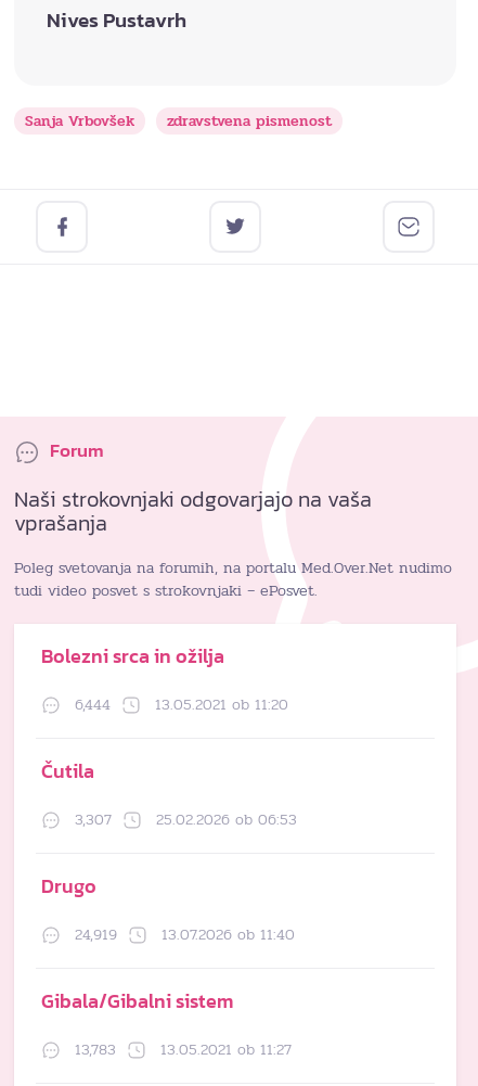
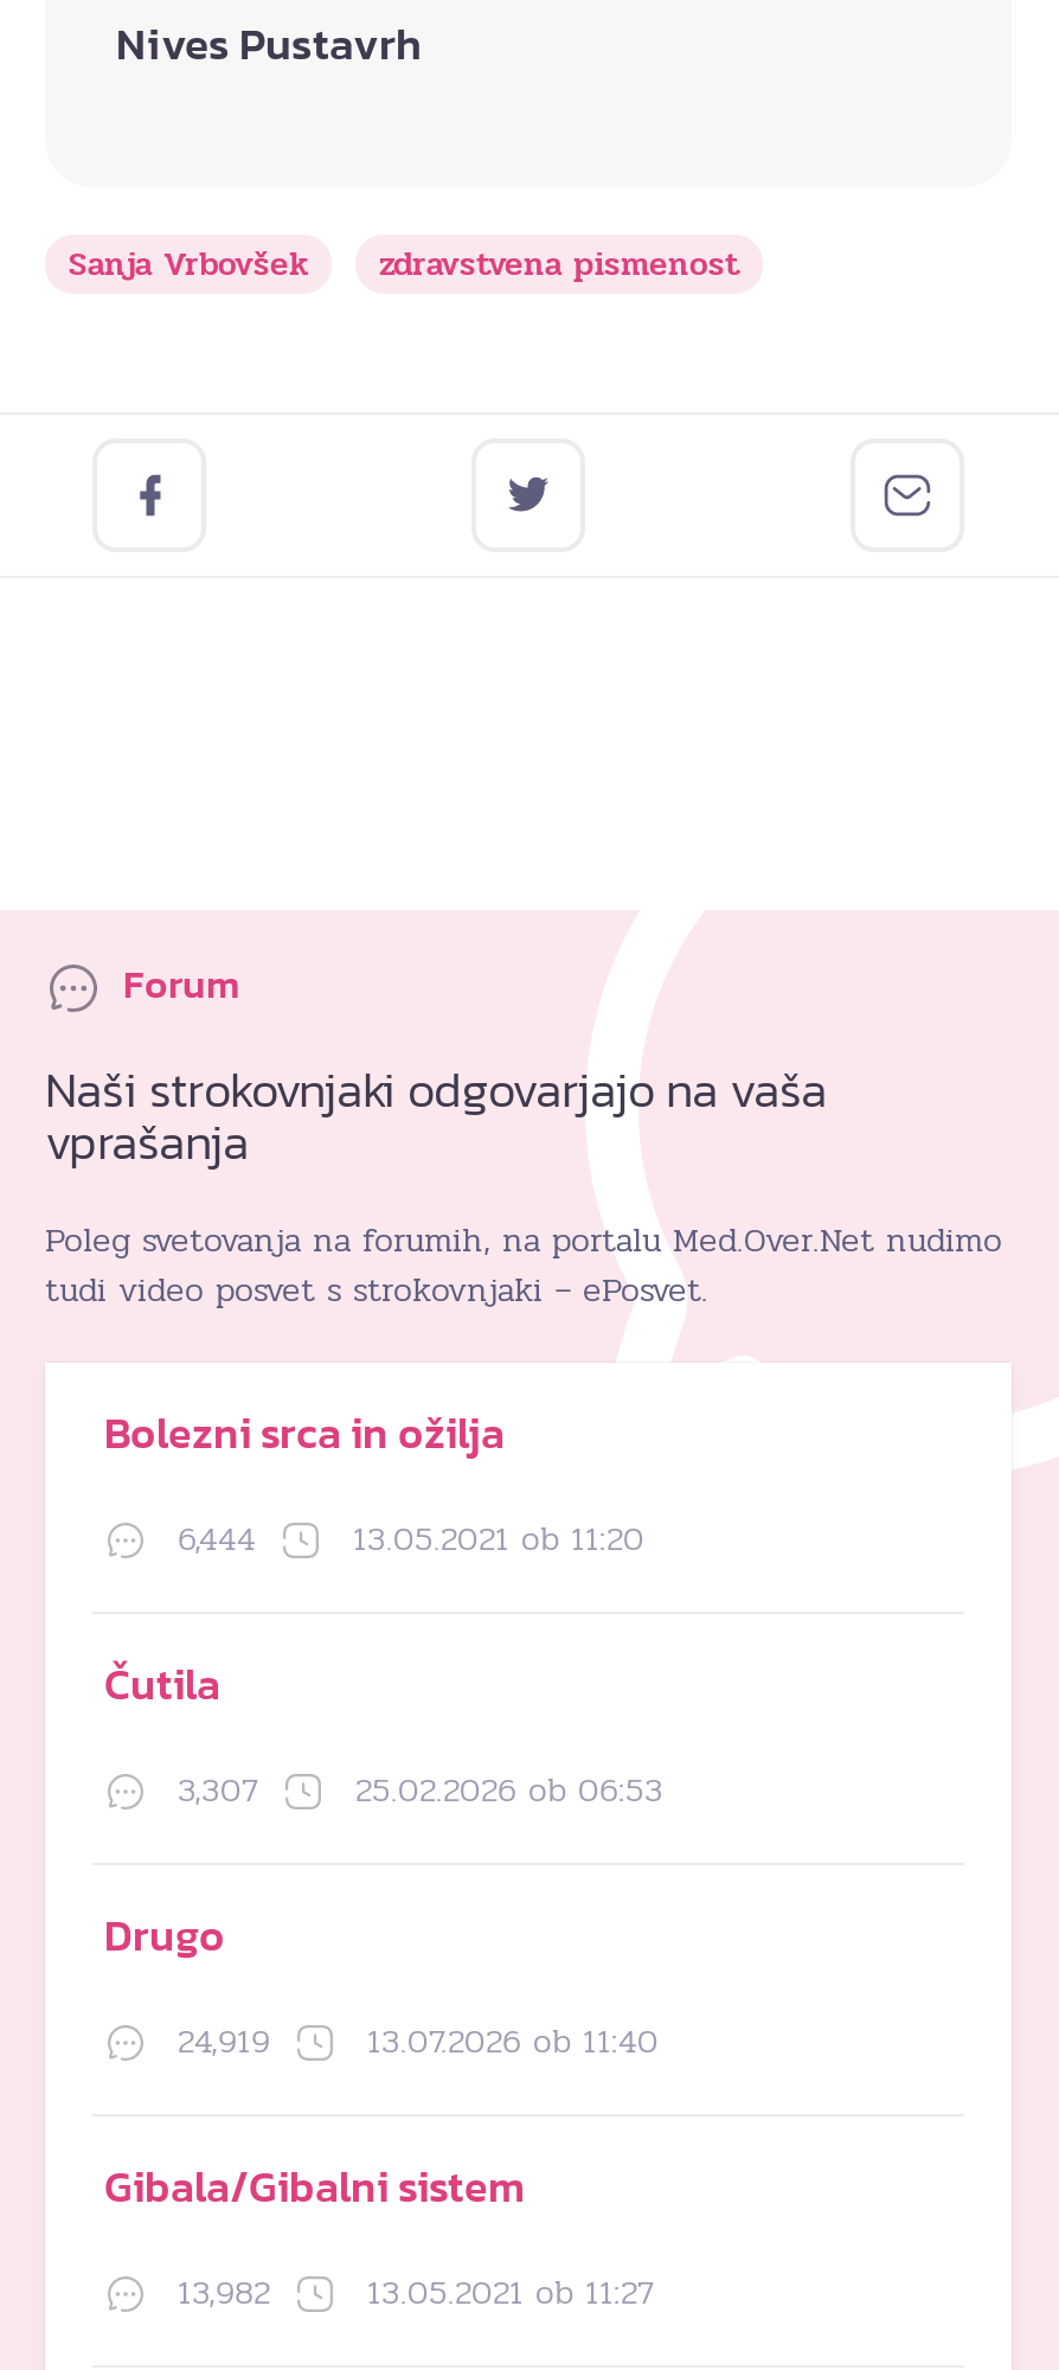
- 13,783 13.05.2021 ob 11:27
+ 13,982 13.05.2021 ob 11:27
